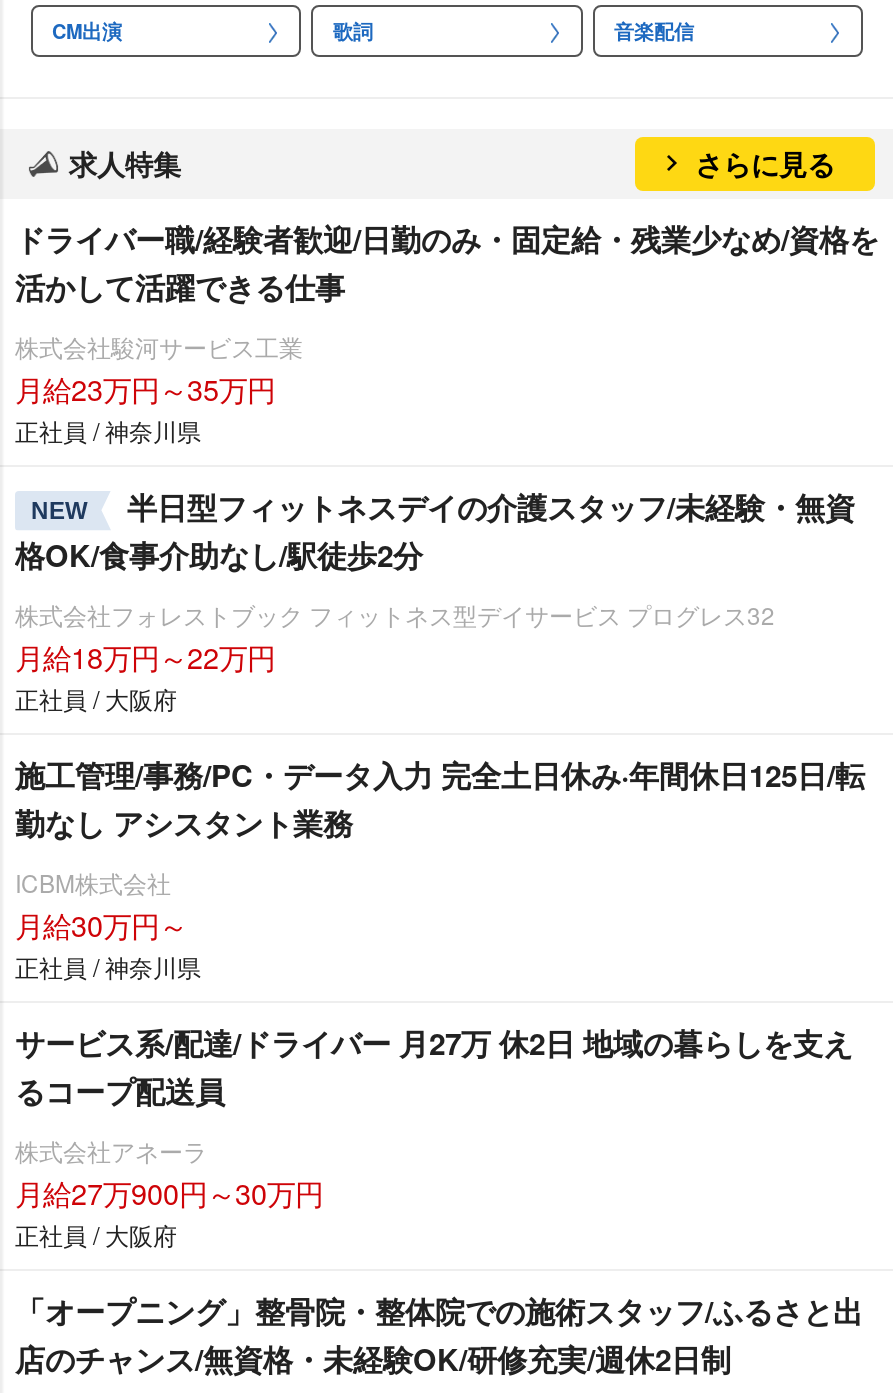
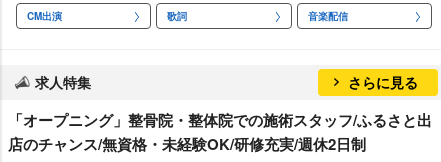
- ドライバー職/経験者歓迎/日勤のみ・固定給・残業少なめ/資格を
- 活かして活躍できる仕事
- 株式会社駿河サービス工業
- 月給23万円～35万円
- 正社員 / 神奈川県
- NEW
- 半日型フィットネスデイの介護スタッフ/未経験・無資
- 格OK/食事介助なし/駅徒歩2分
- 株式会社フォレストブック フィットネス型デイサービス プログレス32
- 月給18万円～22万円
- 正社員 / 大阪府
- 施工管理/事務/PC・データ入力 完全土日休み·年間休日125日/転
- 勤なし アシスタント業務
- ICBM株式会社
- 月給30万円～
- 正社員 / 神奈川県
- サービス系/配達/ドライバー 月27万 休2日 地域の暮らしを支え
- るコープ配送員
- 株式会社アネーラ
- 月給27万900円～30万円
- 正社員 / 大阪府
